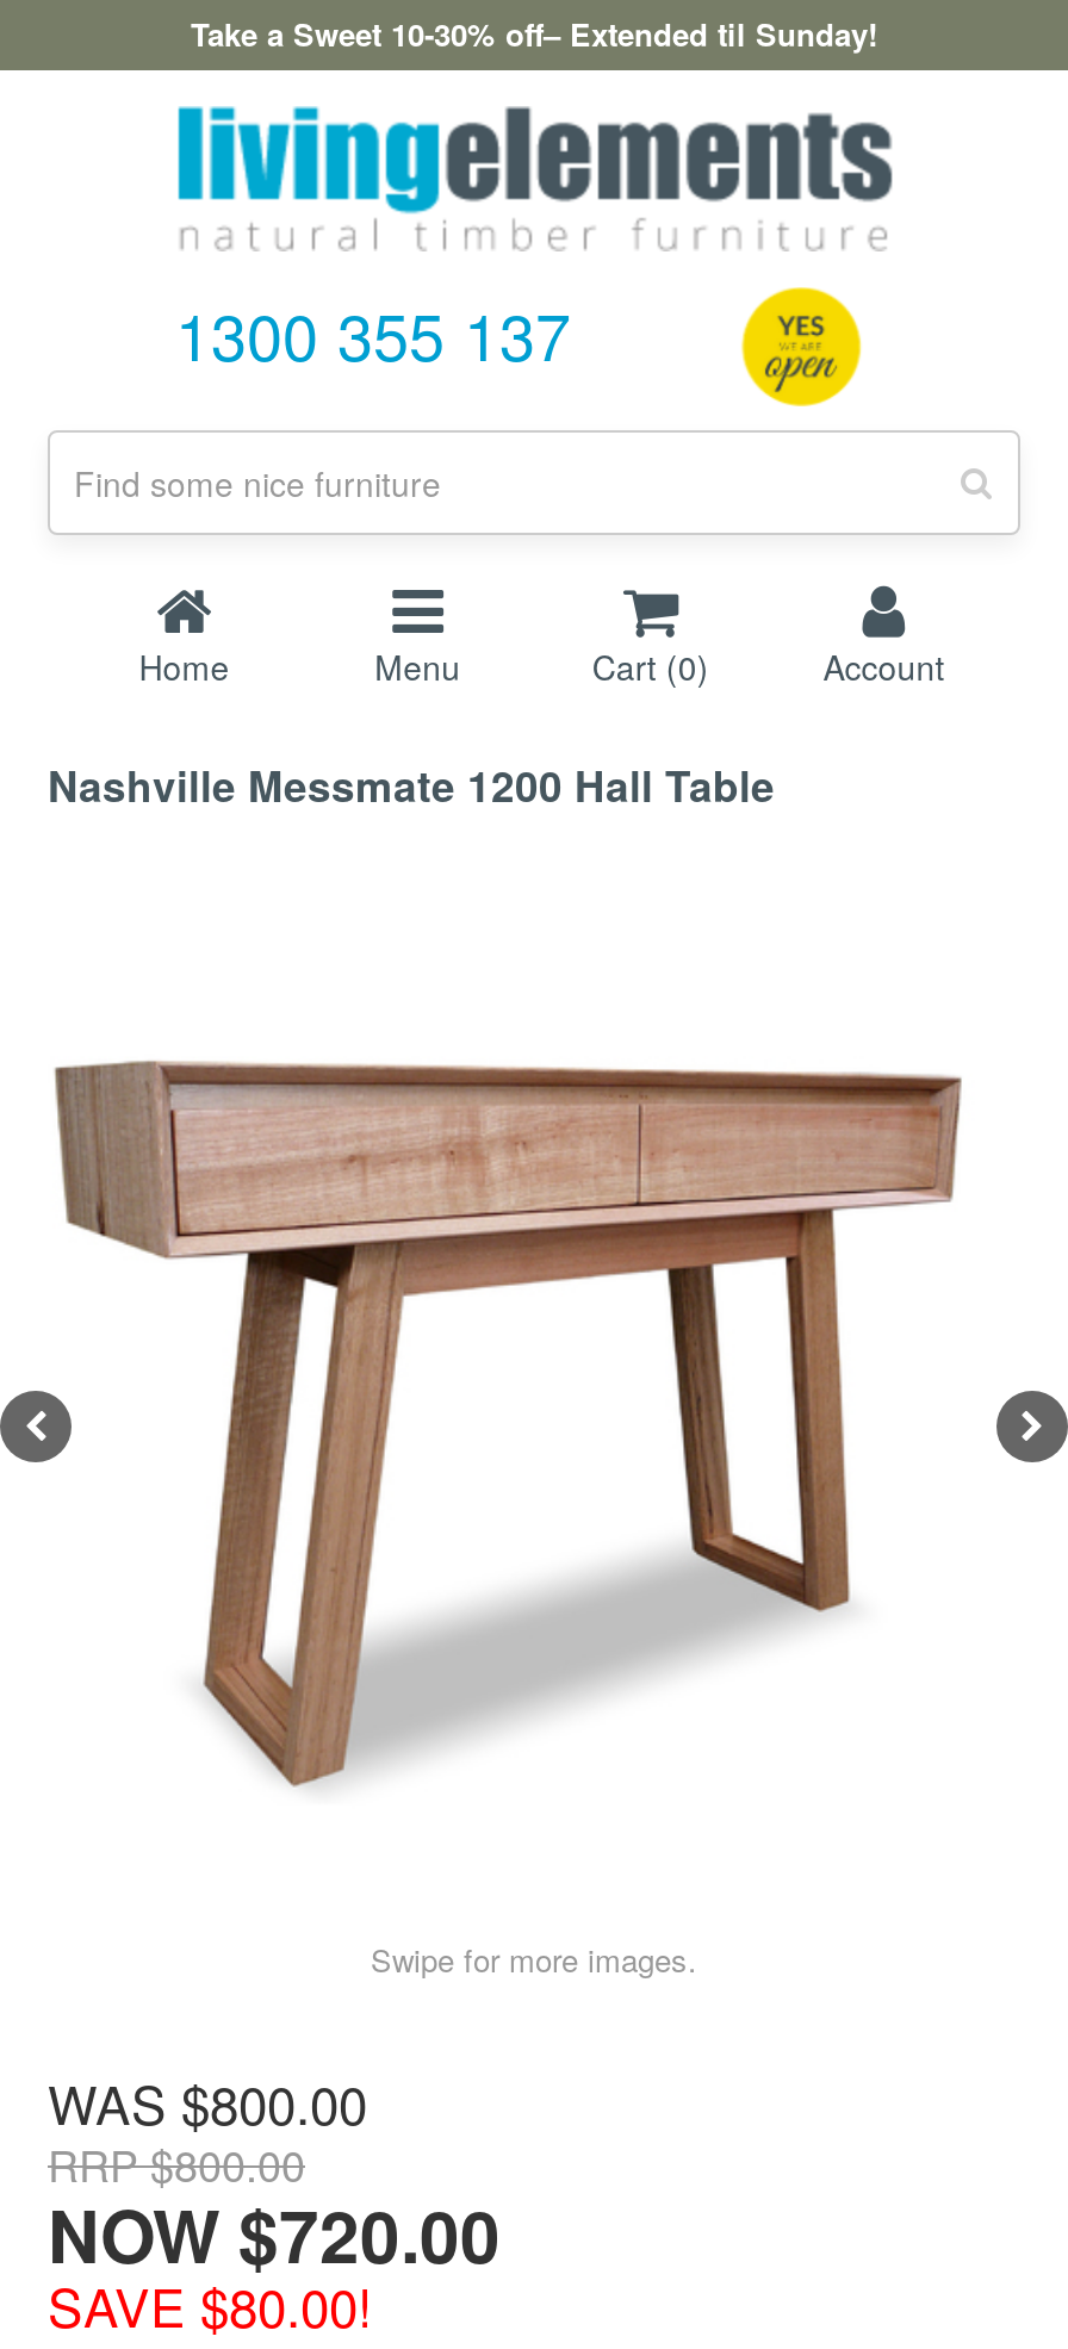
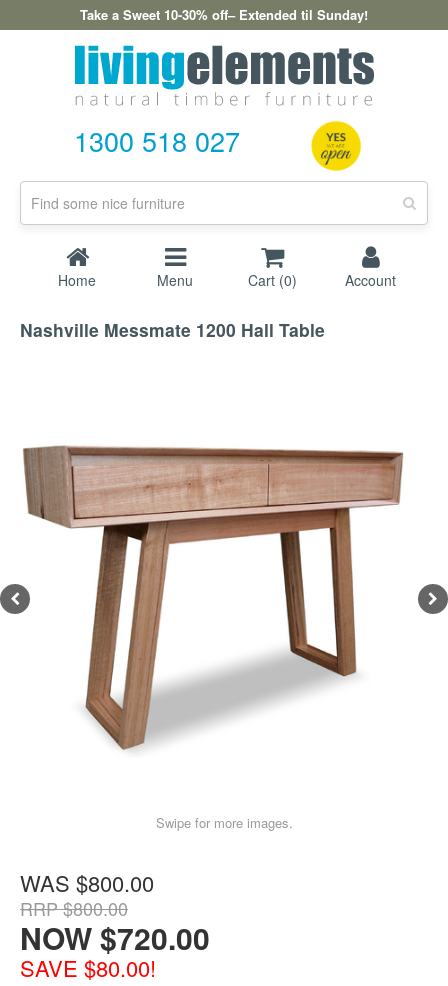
- 1300 355 137
+ 1300 518 027
